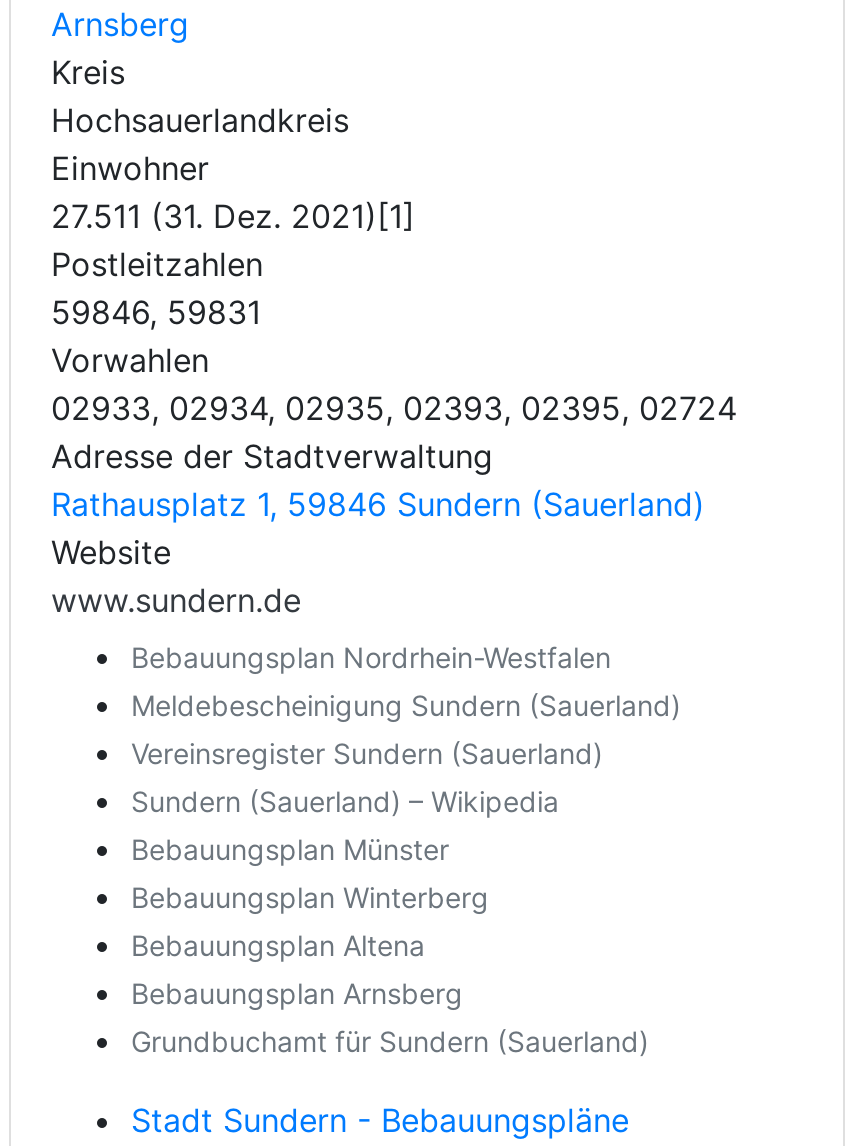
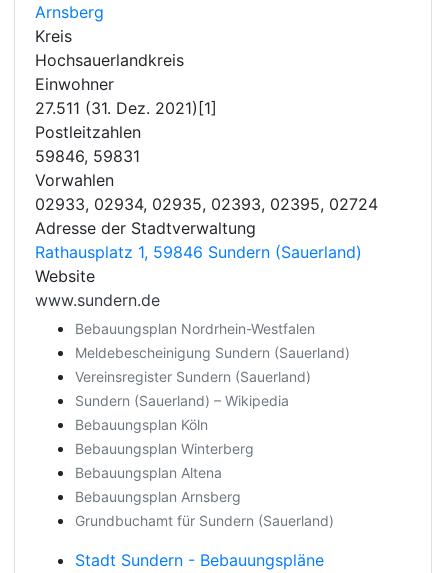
- Bebauungsplan Münster
+ Bebauungsplan Köln
